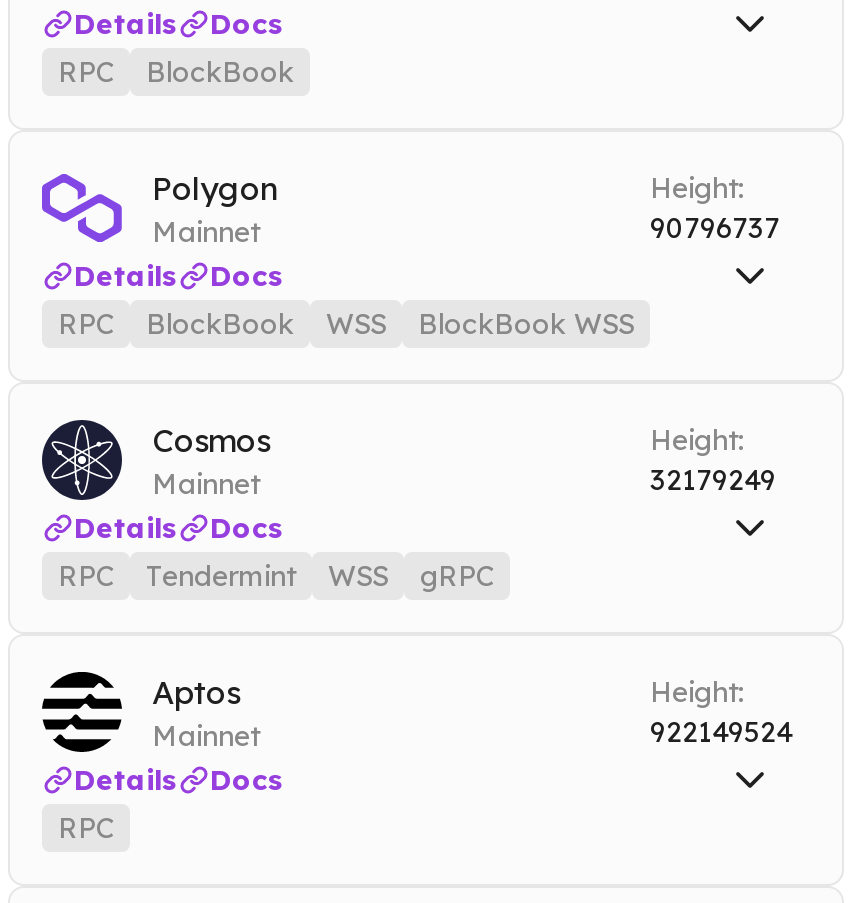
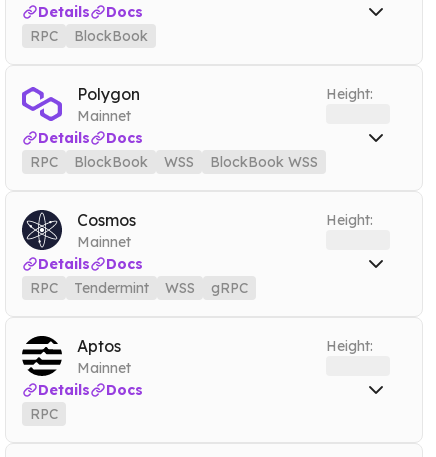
- 90796737

- 32179249

- 922149524
